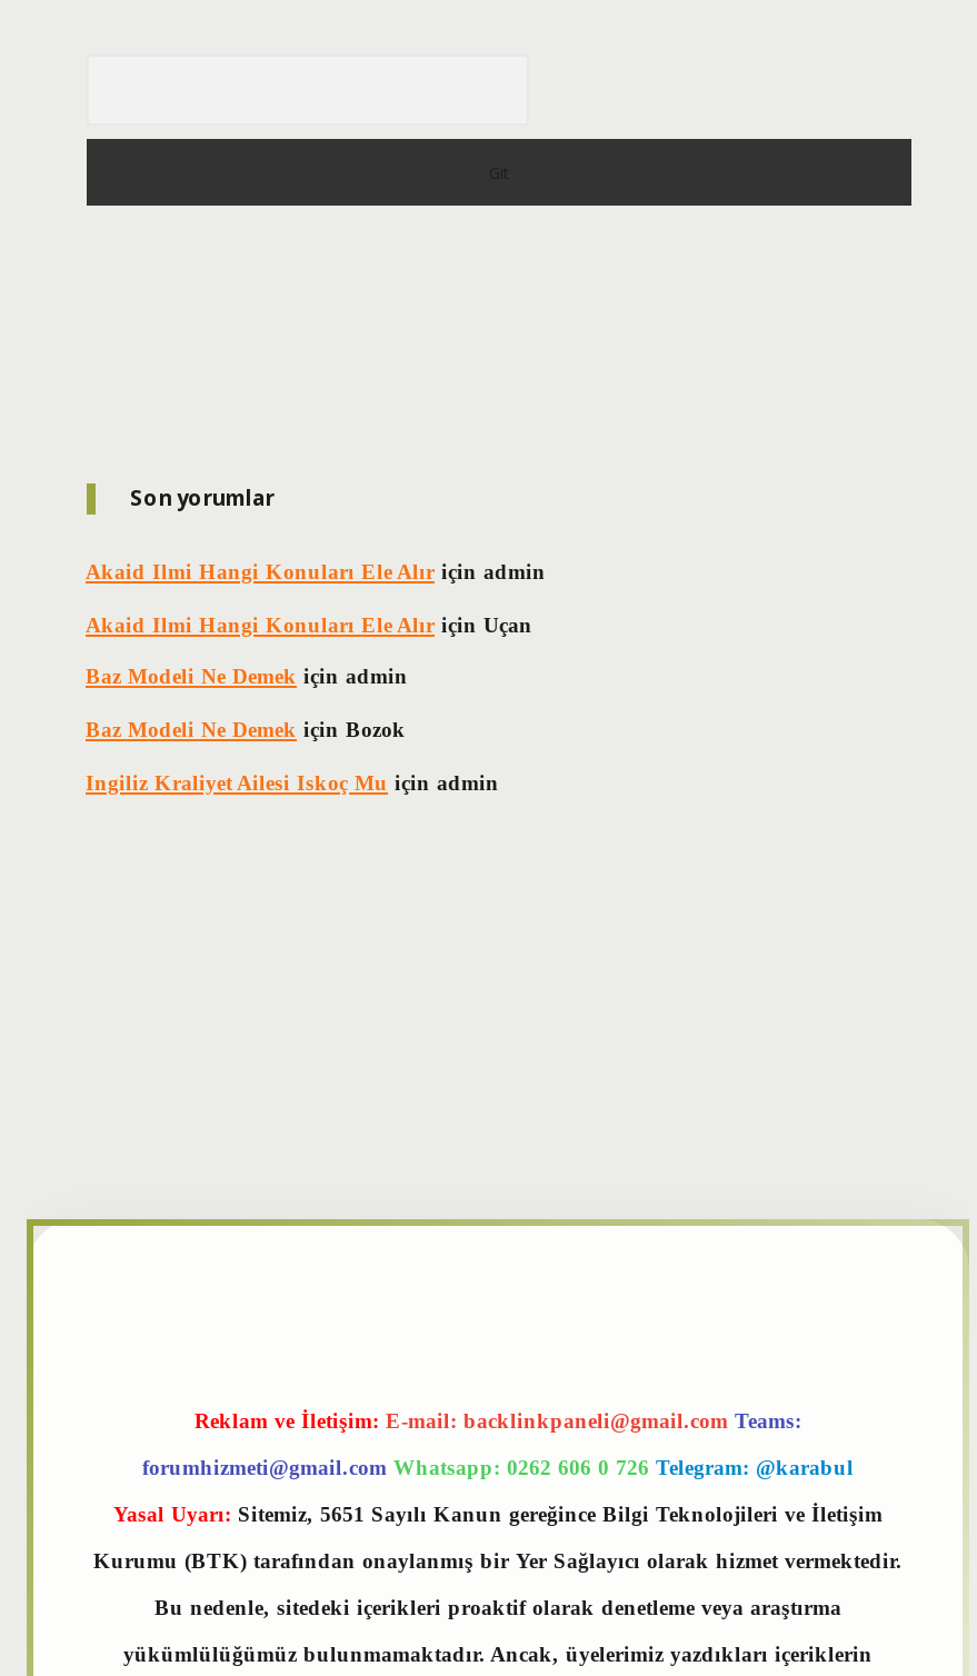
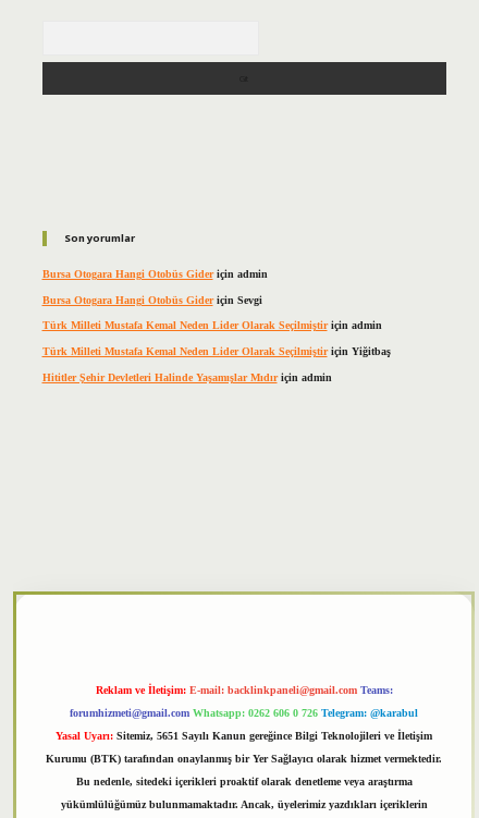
- Akaid Ilmi Hangi Konuları Ele Alır için admin
+ Bursa Otogara Hangi Otobüs Gider için admin

- Akaid Ilmi Hangi Konuları Ele Alır için Uçan
+ Bursa Otogara Hangi Otobüs Gider için Sevgi

- Baz Modeli Ne Demek için admin
+ Türk Milleti Mustafa Kemal Neden Lider Olarak Seçilmiştir için admin

- Baz Modeli Ne Demek için Bozok
+ Türk Milleti Mustafa Kemal Neden Lider Olarak Seçilmiştir için Yiğitbaş

- Ingiliz Kraliyet Ailesi Iskoç Mu için admin
+ Hititler Şehir Devletleri Halinde Yaşamışlar Mıdır için admin
